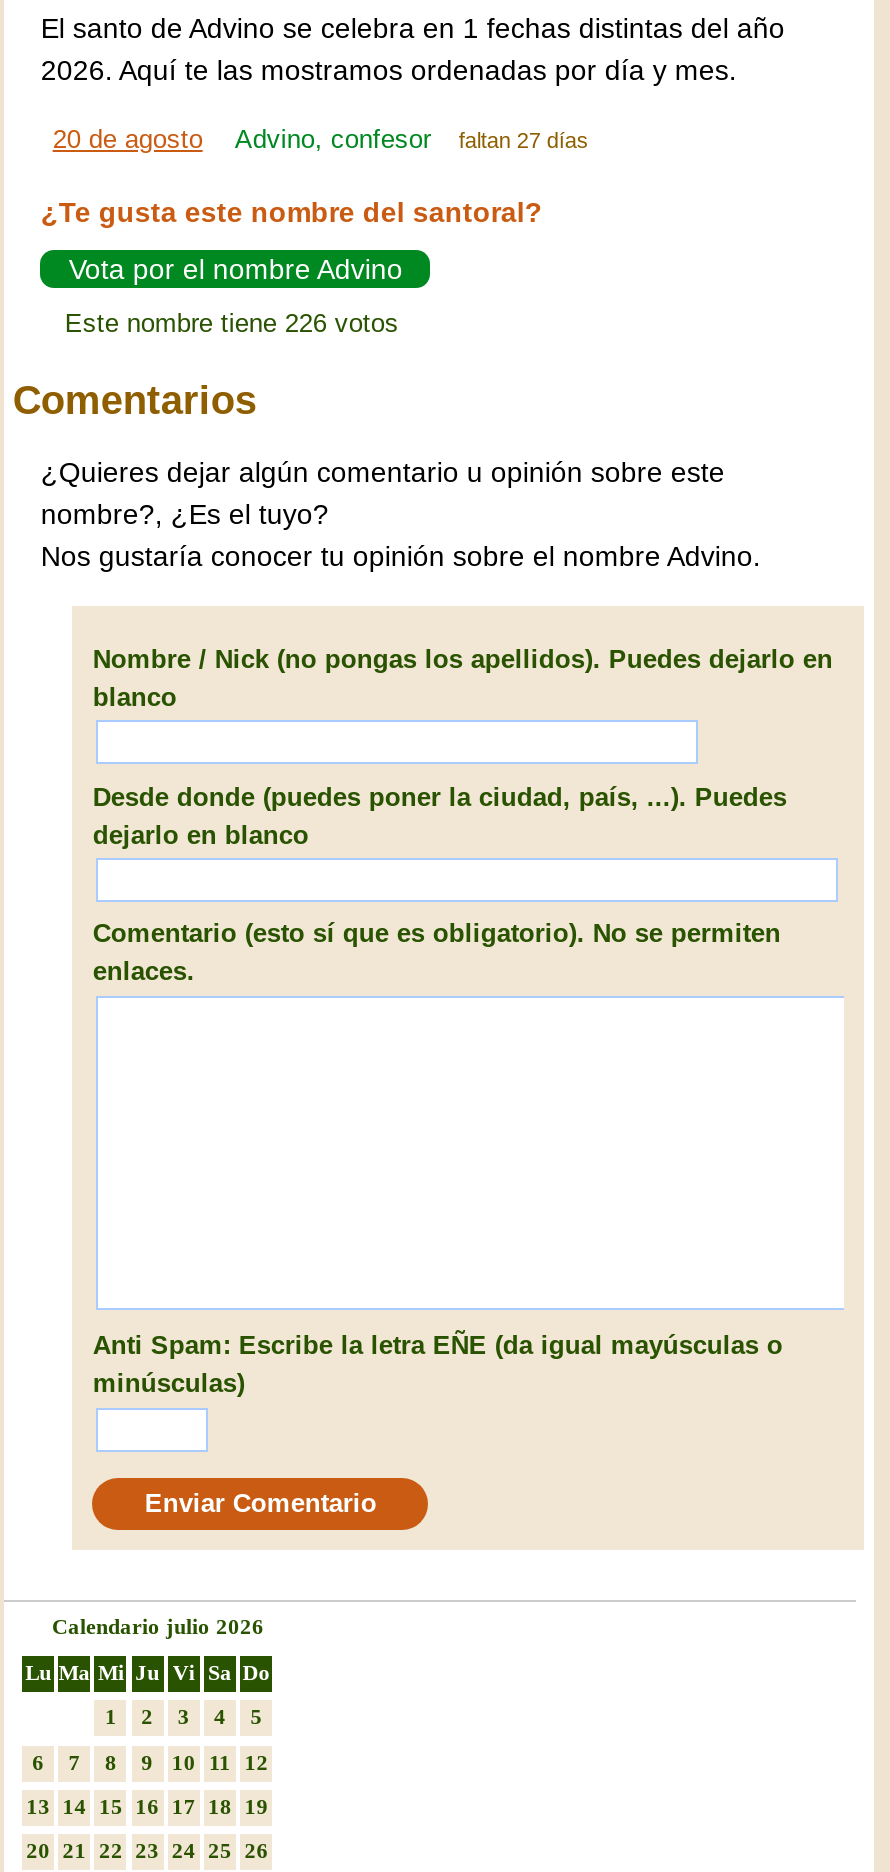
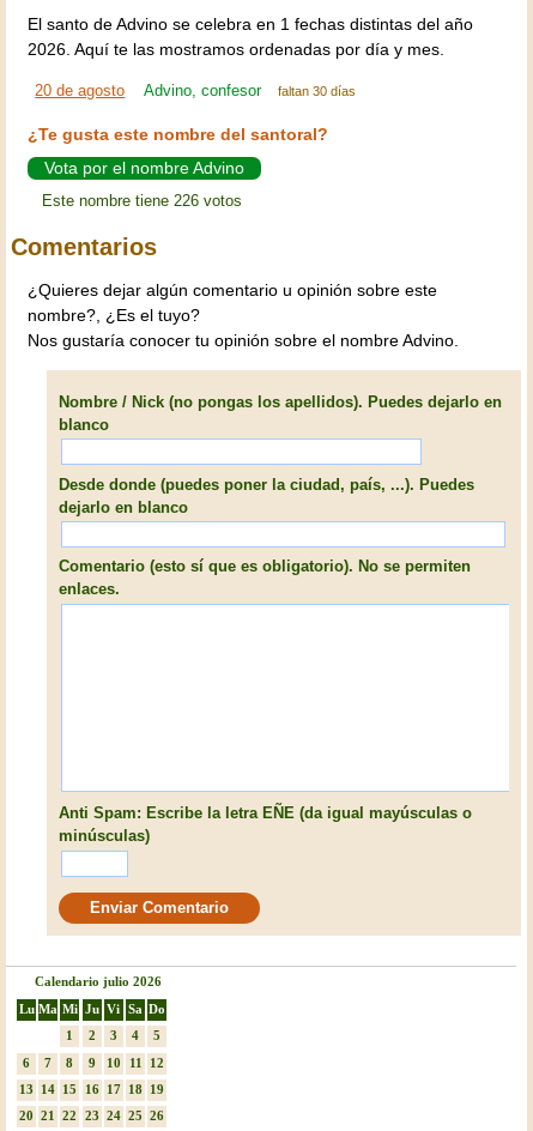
- 20 de agosto Advino, confesor faltan 27 días
+ 20 de agosto Advino, confesor faltan 30 días
